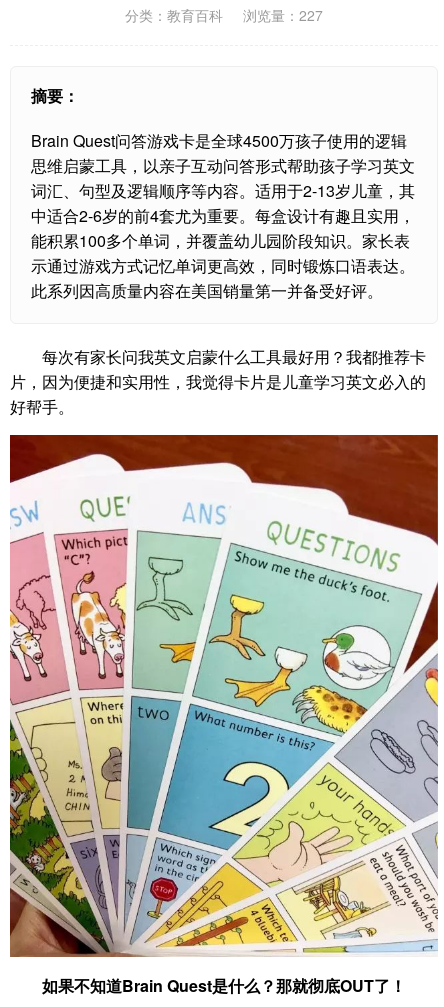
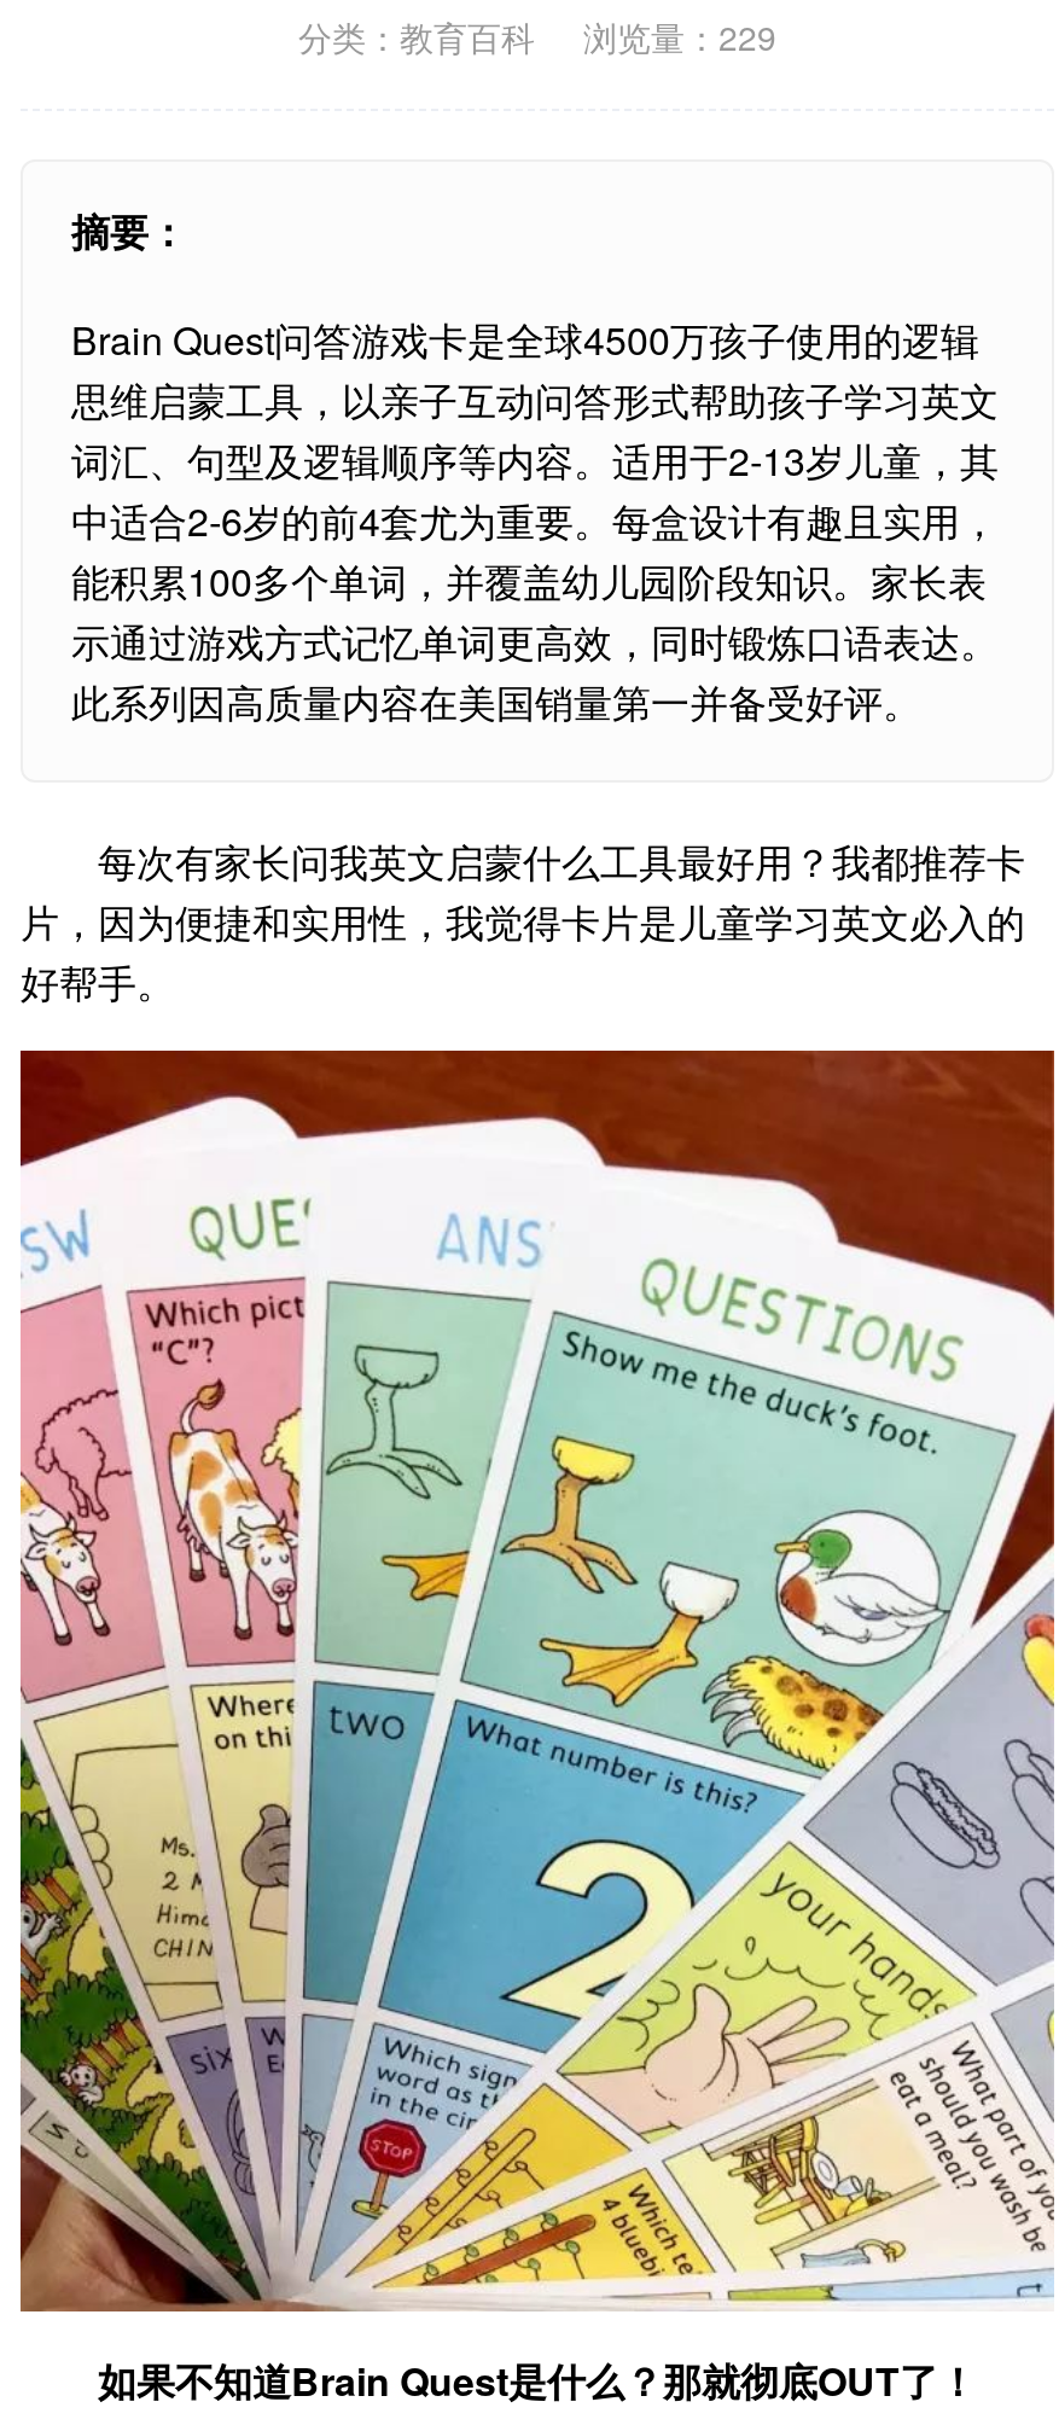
- 分类：教育百科 浏览量：227
+ 分类：教育百科 浏览量：229
